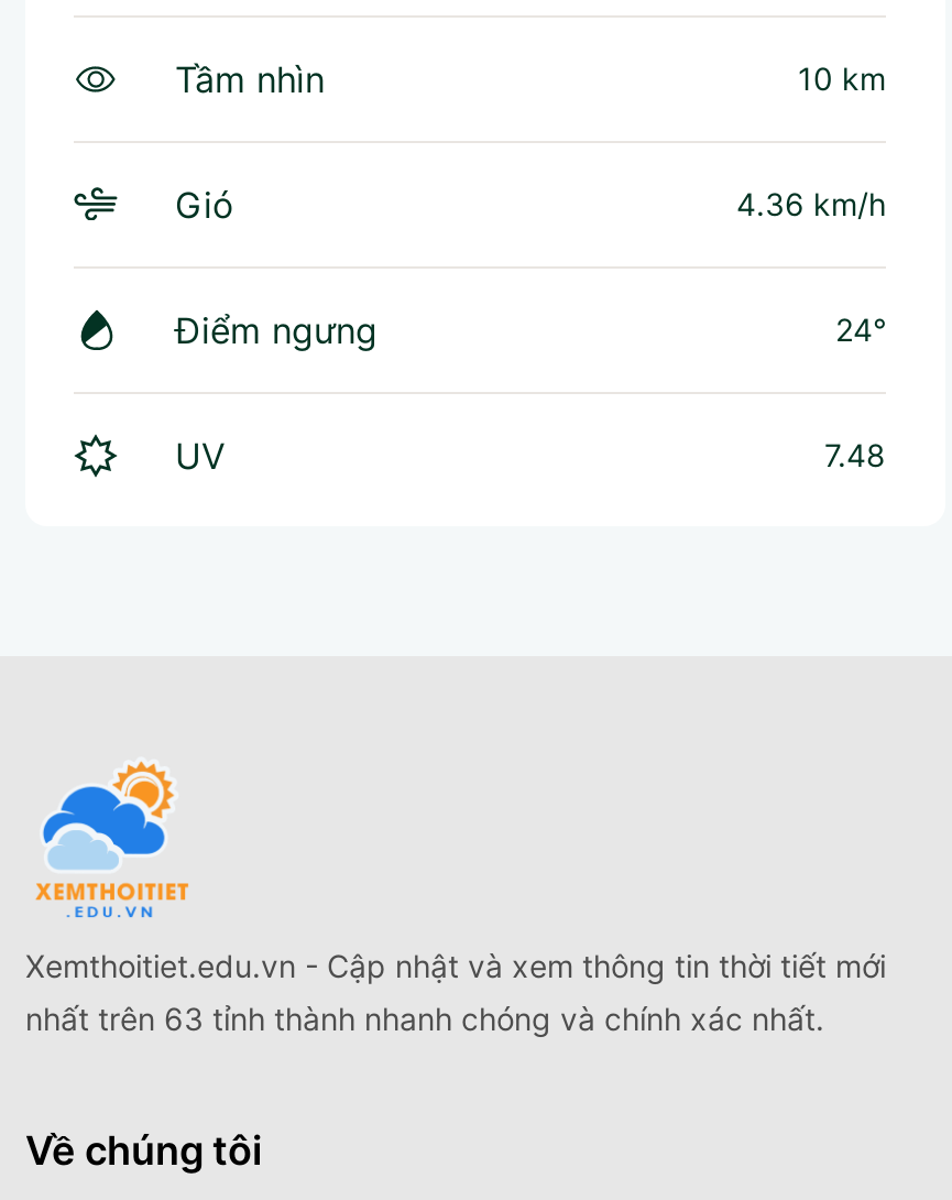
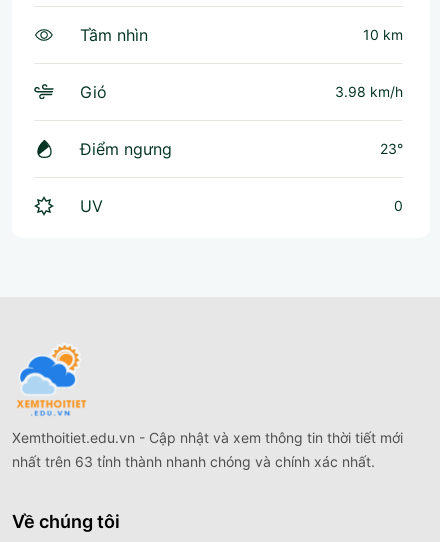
- 4.36 km/h
+ 3.98 km/h

- 24°
+ 23°

- 7.48
+ 0
